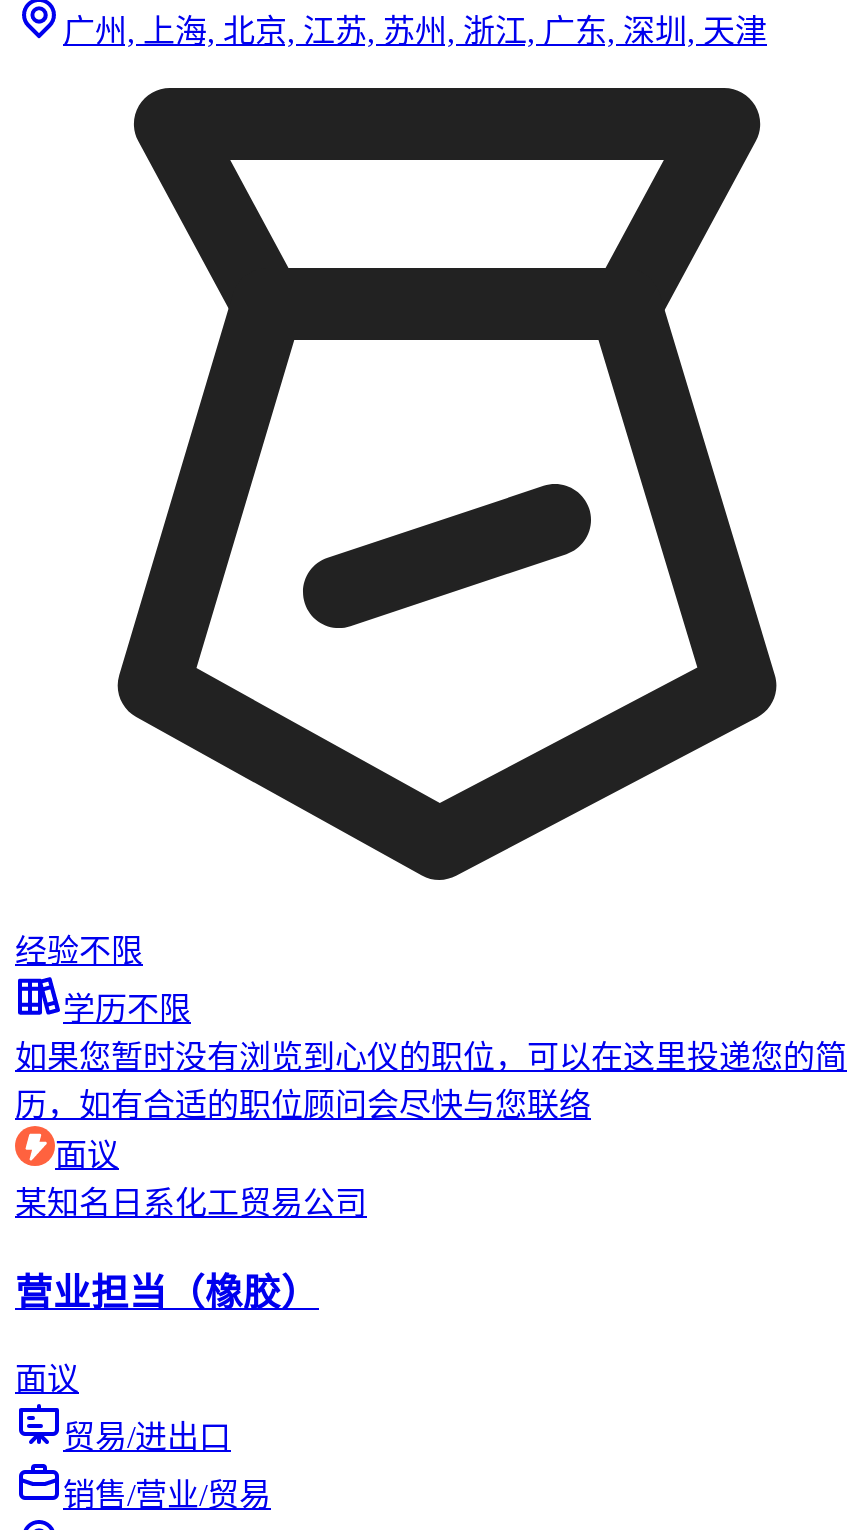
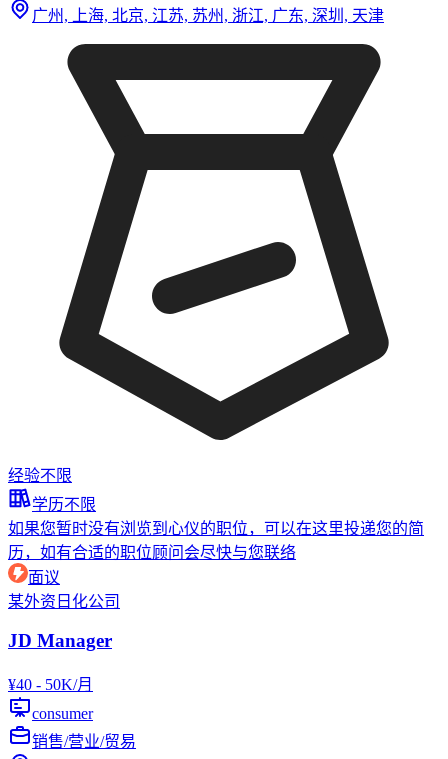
- 某知名日系化工贸易公司
+ 某外资日化公司

- 营业担当（橡胶）
+ JD Manager

- 面议
+ ¥40 - 50K/月

- 贸易/进出口
+ consumer
